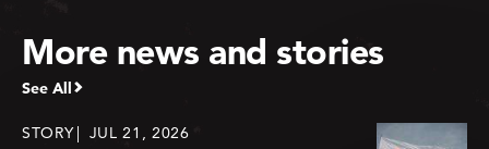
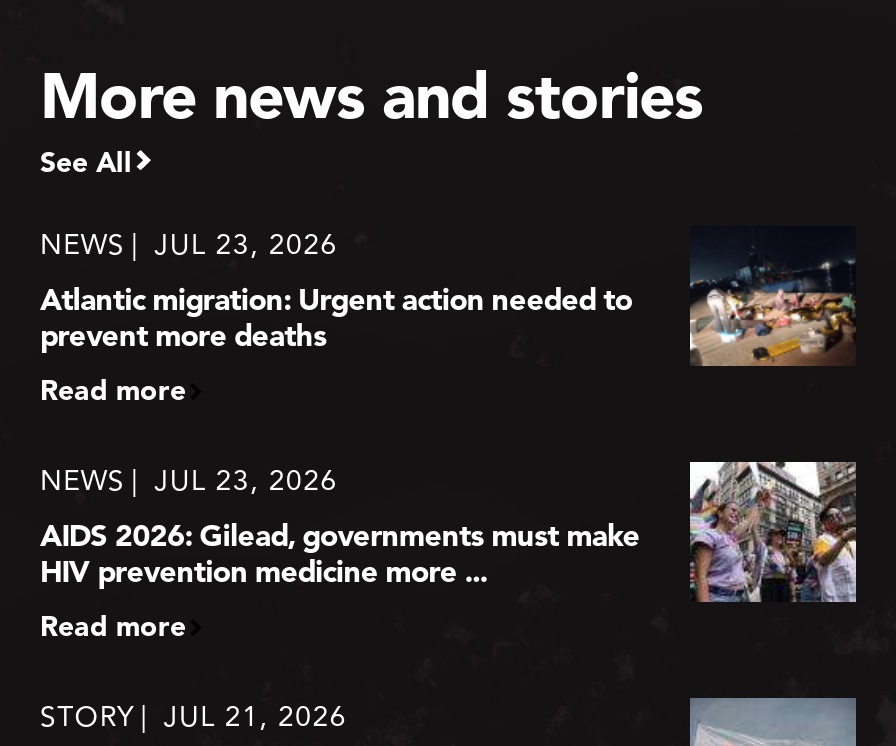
+ [image]
+ NEWS
+ JUL 23, 2026
+ Atlantic migration: Urgent action needed to
+ prevent more deaths
+ Read more
+ NEWS
+ JUL 23, 2026
+ AIDS 2026: Gilead, governments must make
+ HIV prevention medicine more ...
+ Read more

+ [image]
